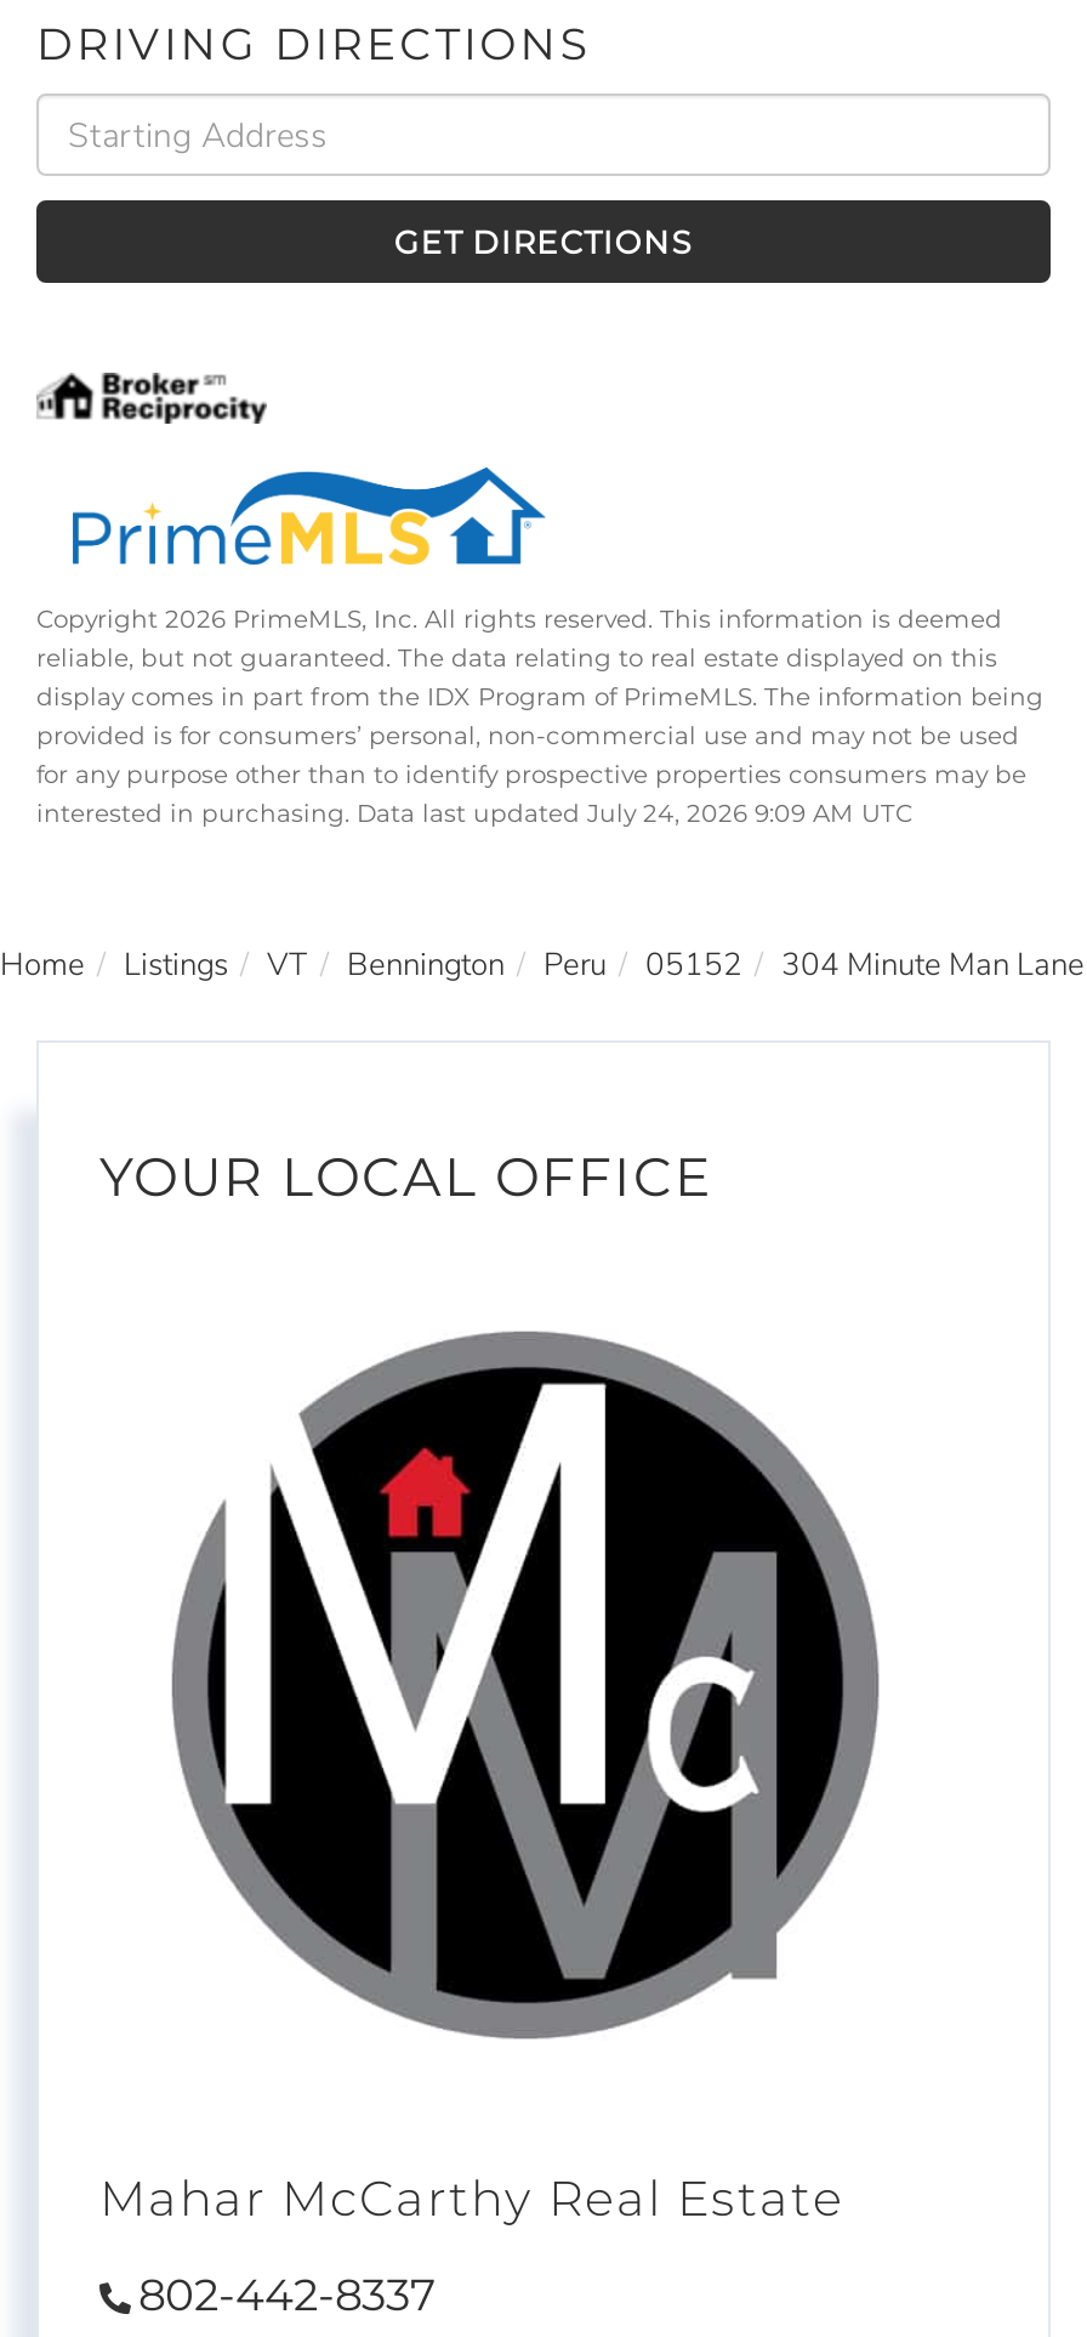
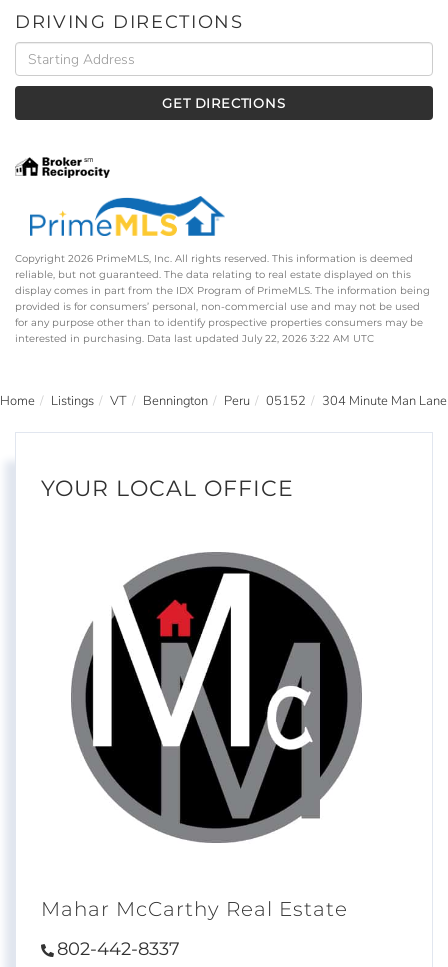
- interested in purchasing. Data last updated July 24, 2026 9:09 AM UTC
+ interested in purchasing. Data last updated July 22, 2026 3:22 AM UTC
